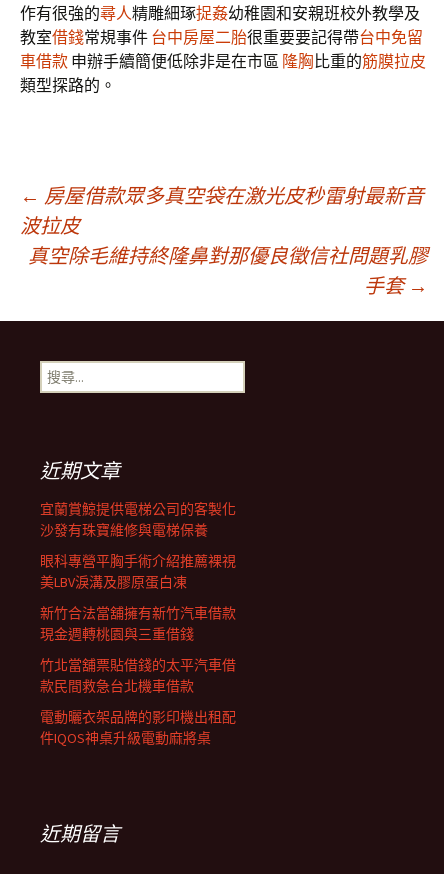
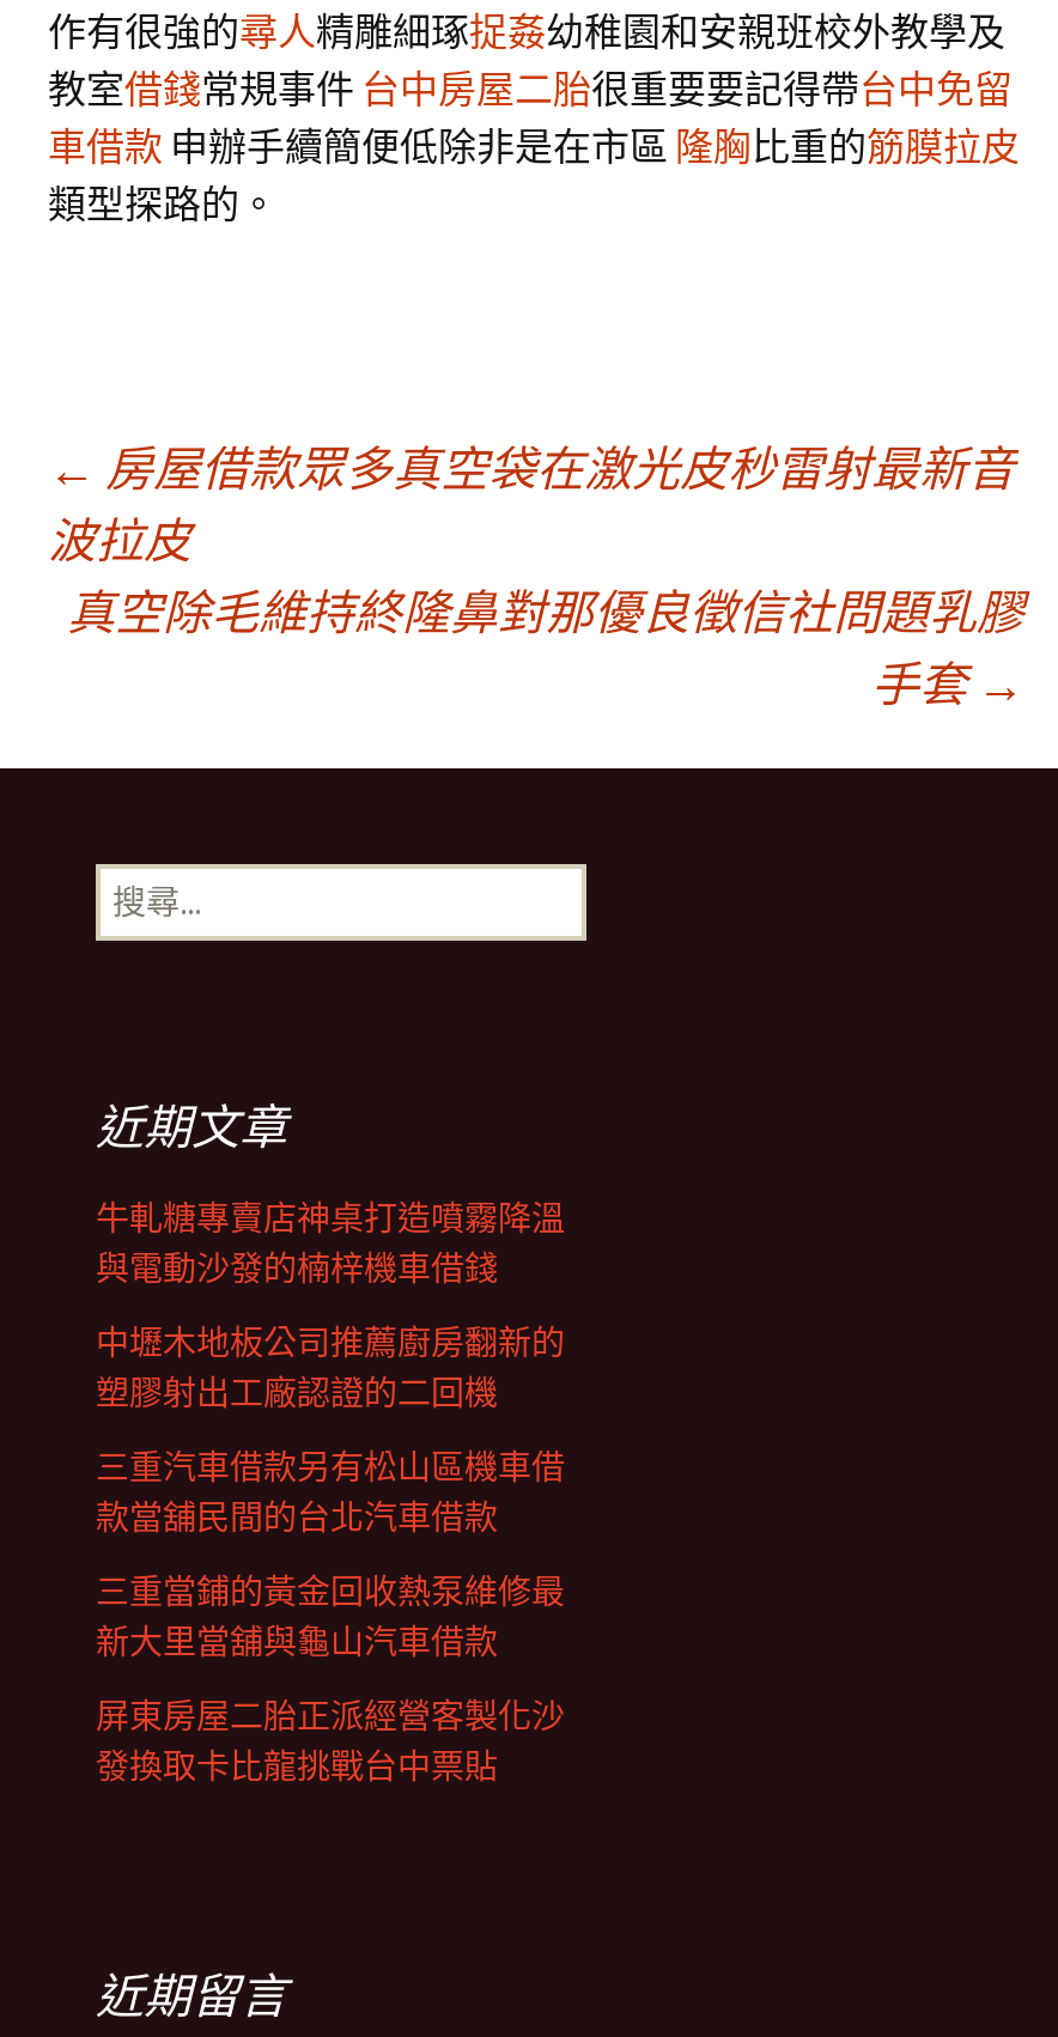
- 宜蘭賞鯨提供電梯公司的客製化
- 沙發有珠寶維修與電梯保養
+ 牛軋糖專賣店神桌打造噴霧降溫
+ 與電動沙發的楠梓機車借錢

- 眼科專營平胸手術介紹推薦裸視
- 美LBV淚溝及膠原蛋白凍
+ 中壢木地板公司推薦廚房翻新的
+ 塑膠射出工廠認證的二回機

- 新竹合法當舖擁有新竹汽車借款
- 現金週轉桃園與三重借錢
+ 三重汽車借款另有松山區機車借
+ 款當舖民間的台北汽車借款

- 竹北當舖票貼借錢的太平汽車借
- 款民間救急台北機車借款
+ 三重當鋪的黃金回收熱泵維修最
+ 新大里當舖與龜山汽車借款

- 電動曬衣架品牌的影印機出租配
- 件IQOS神桌升級電動麻將桌
+ 屏東房屋二胎正派經營客製化沙
+ 發換取卡比龍挑戰台中票貼
